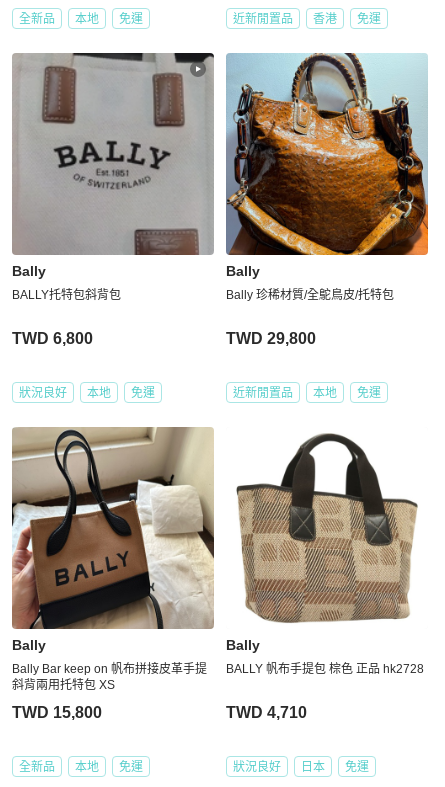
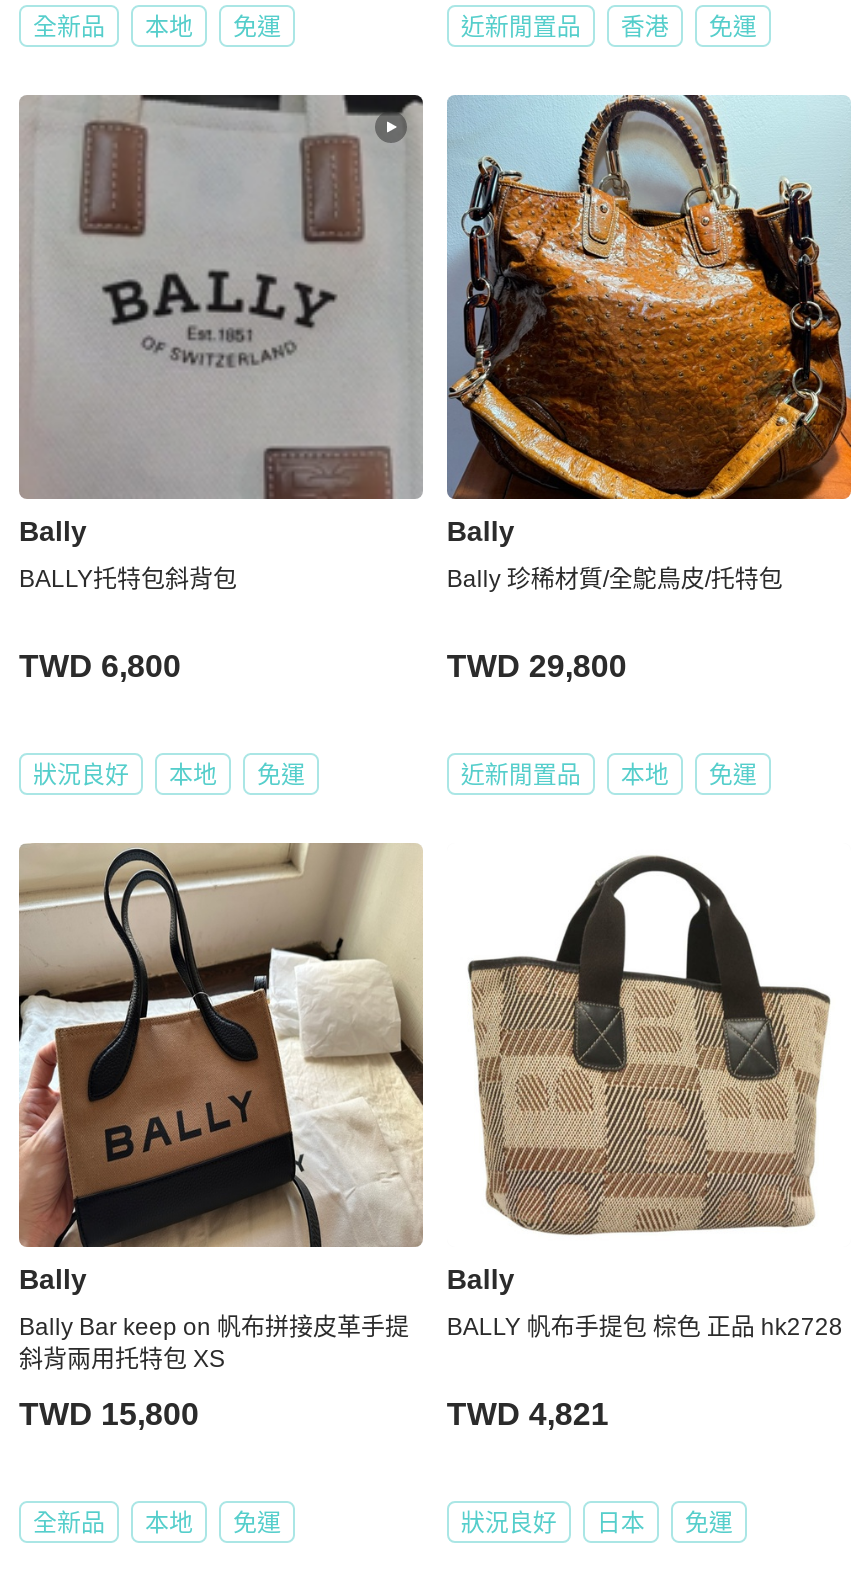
- TWD 4,710
+ TWD 4,821
